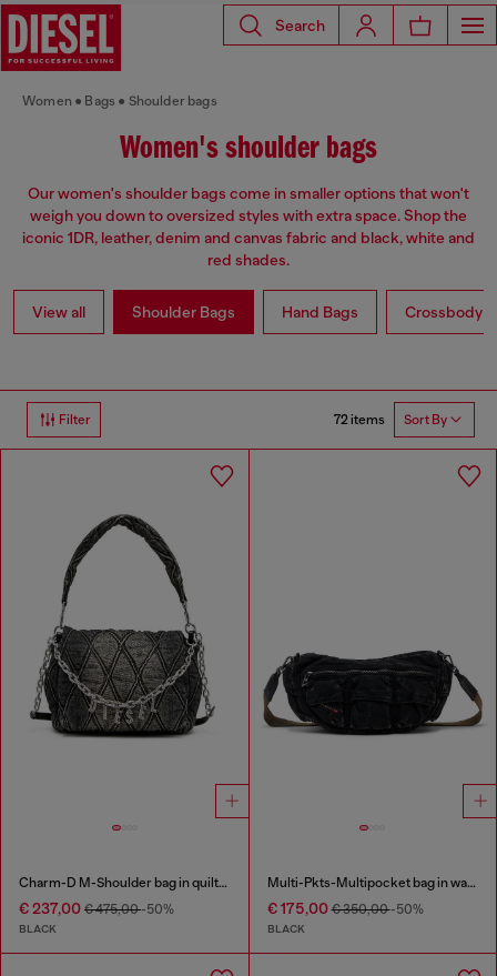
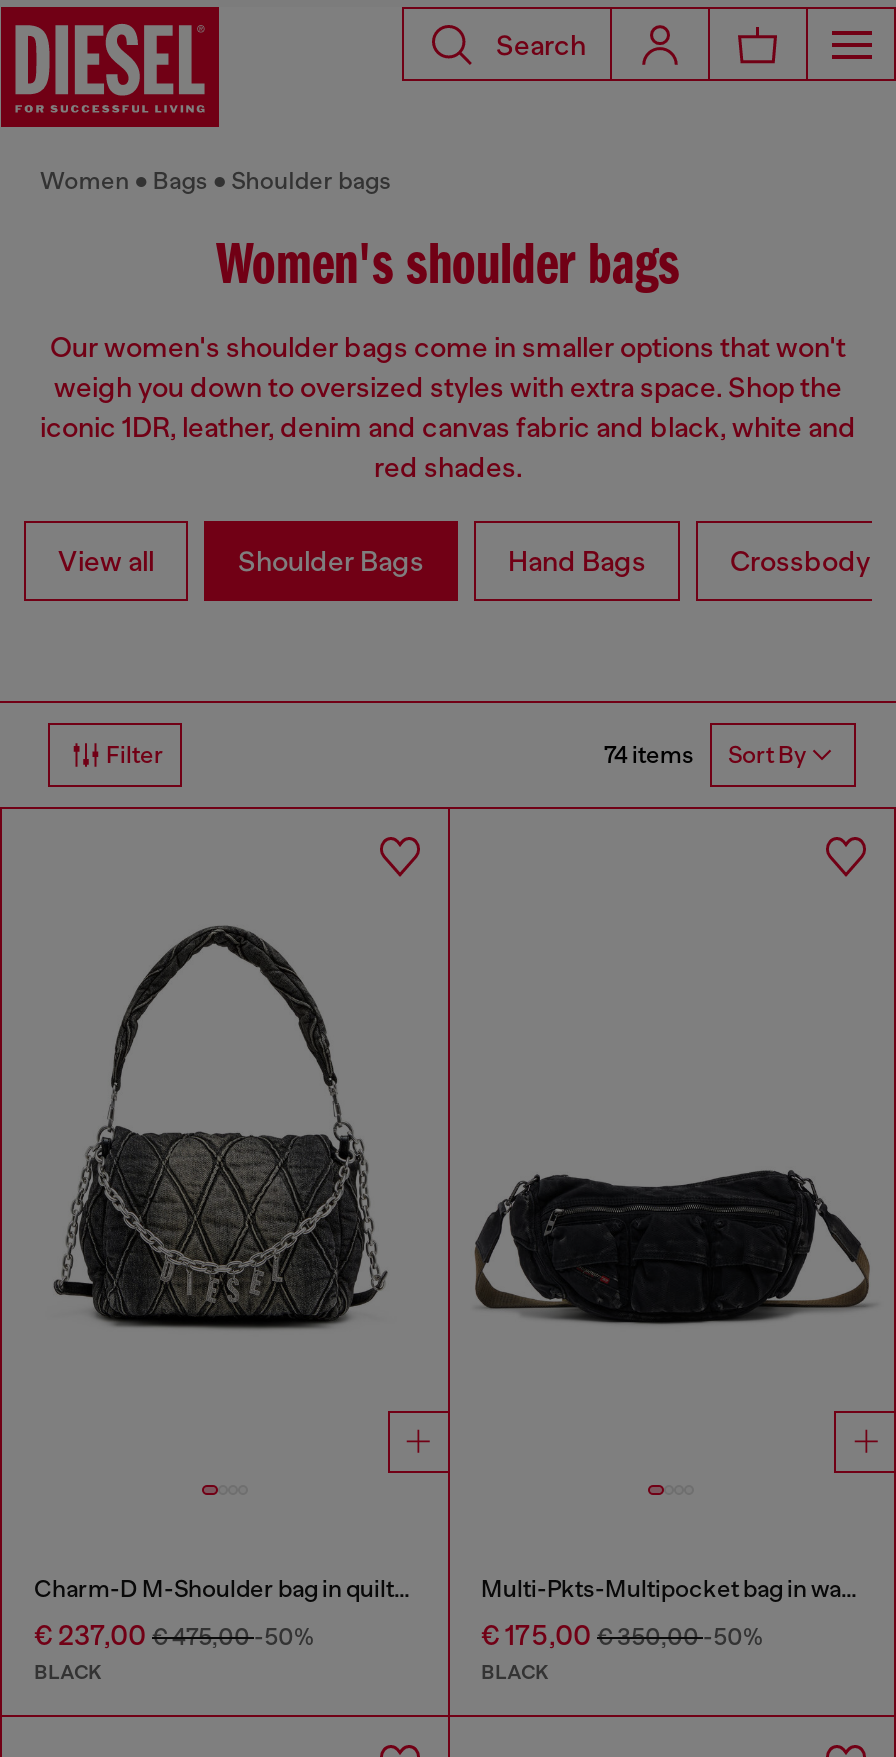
- 72 items Sort By
+ 74 items Sort By
